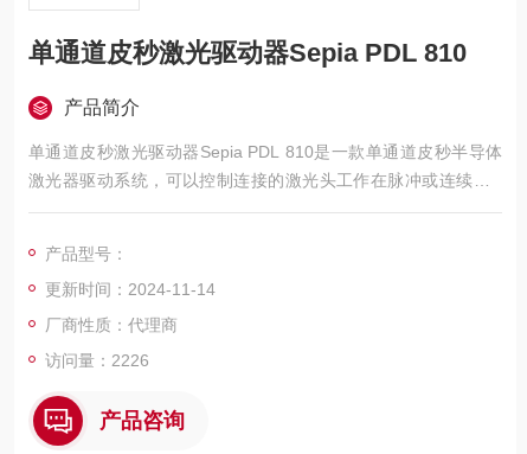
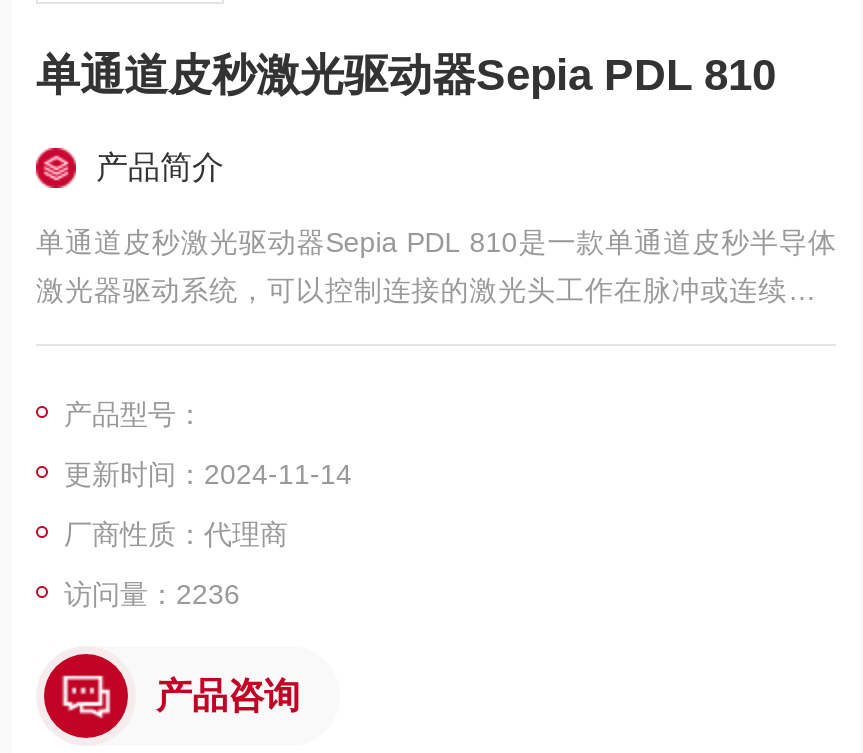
- 访问量：2226
+ 访问量：2236
